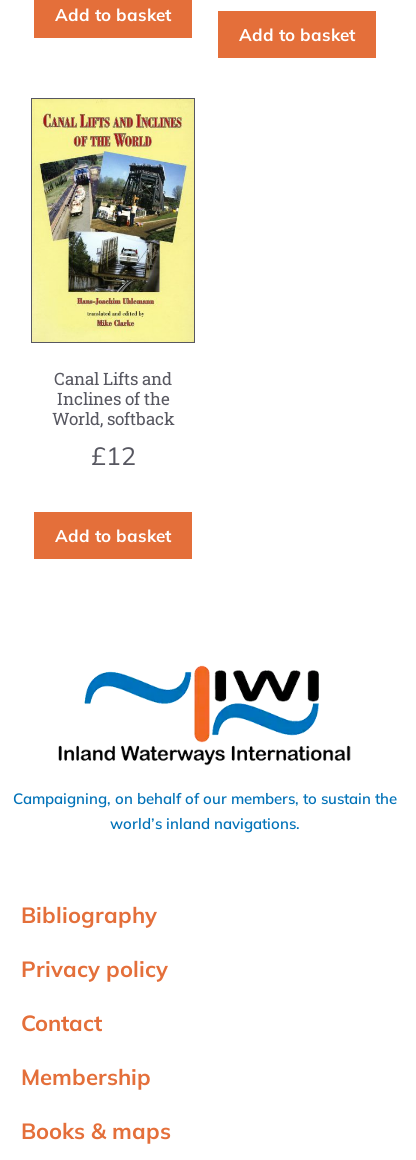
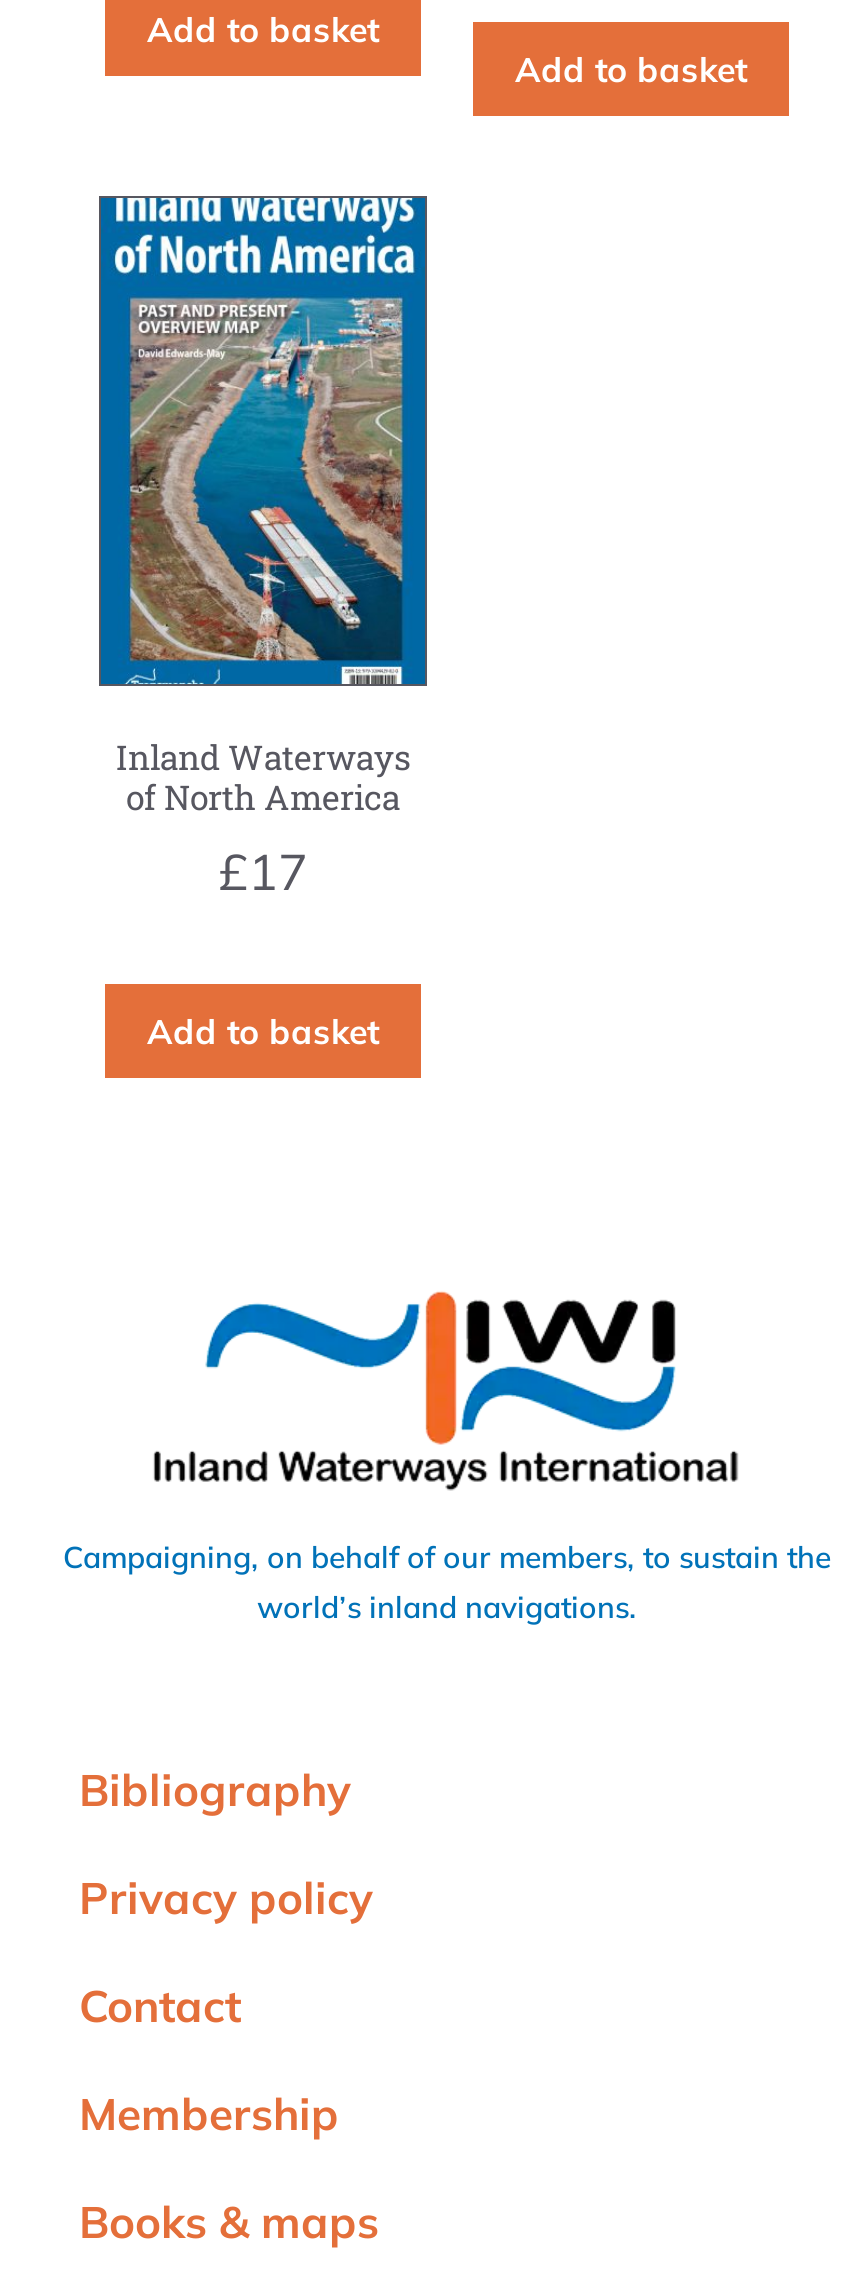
- [image]
- Canal Lifts and
- Inclines of the
- World, softback
- £12
+ [image]
+ Inland Waterways
+ of North America
+ £17
